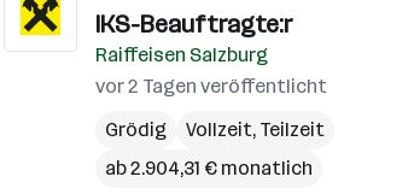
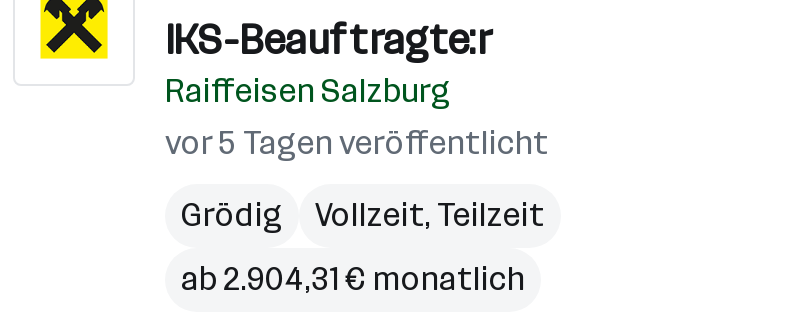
- vor 2 Tagen veröffentlicht
+ vor 5 Tagen veröffentlicht
